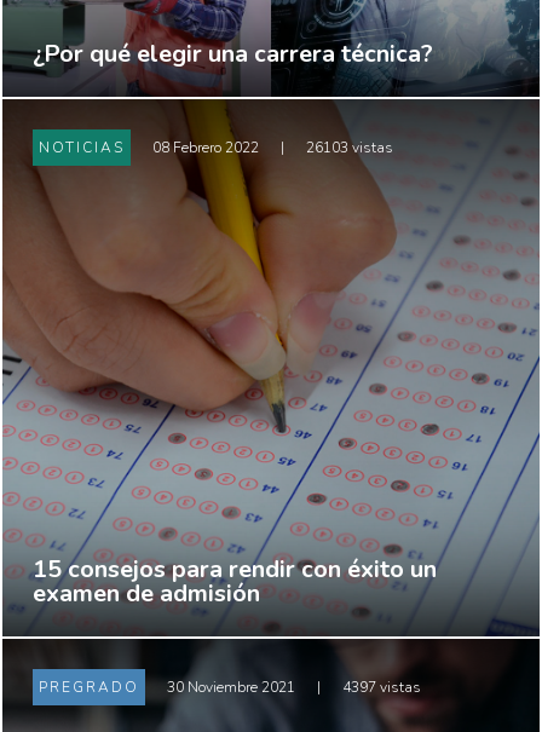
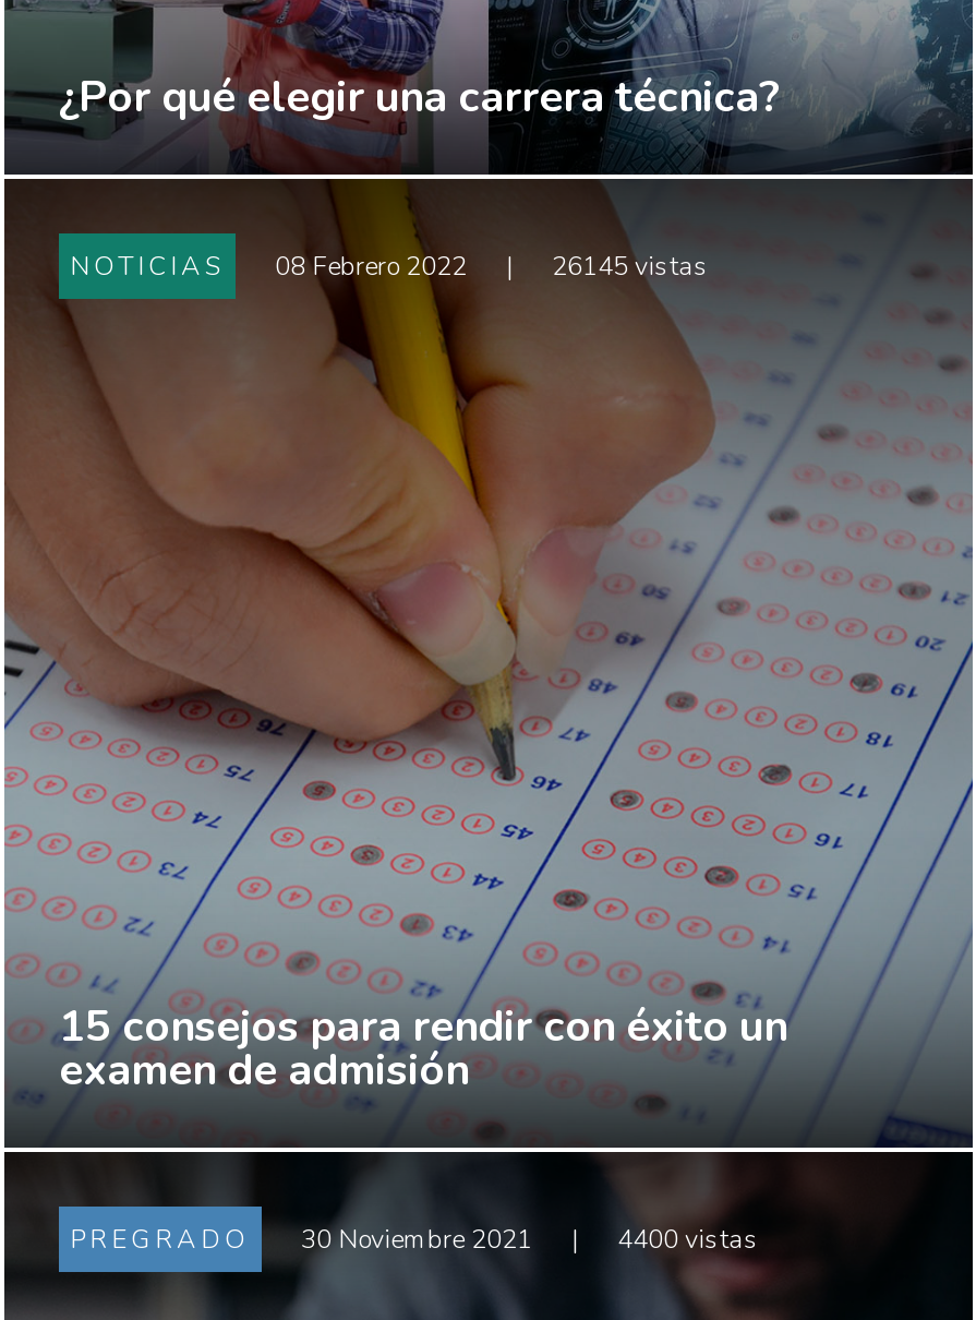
- 26103 vistas
+ 26145 vistas

- 4397 vistas
+ 4400 vistas
